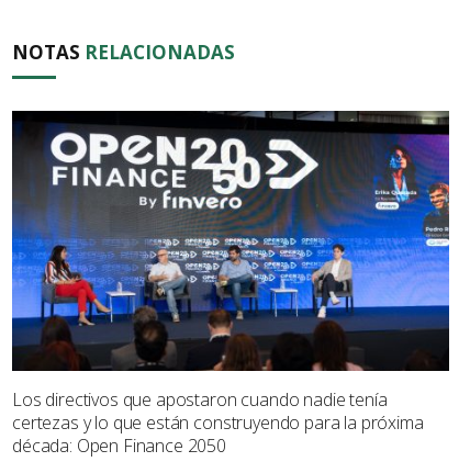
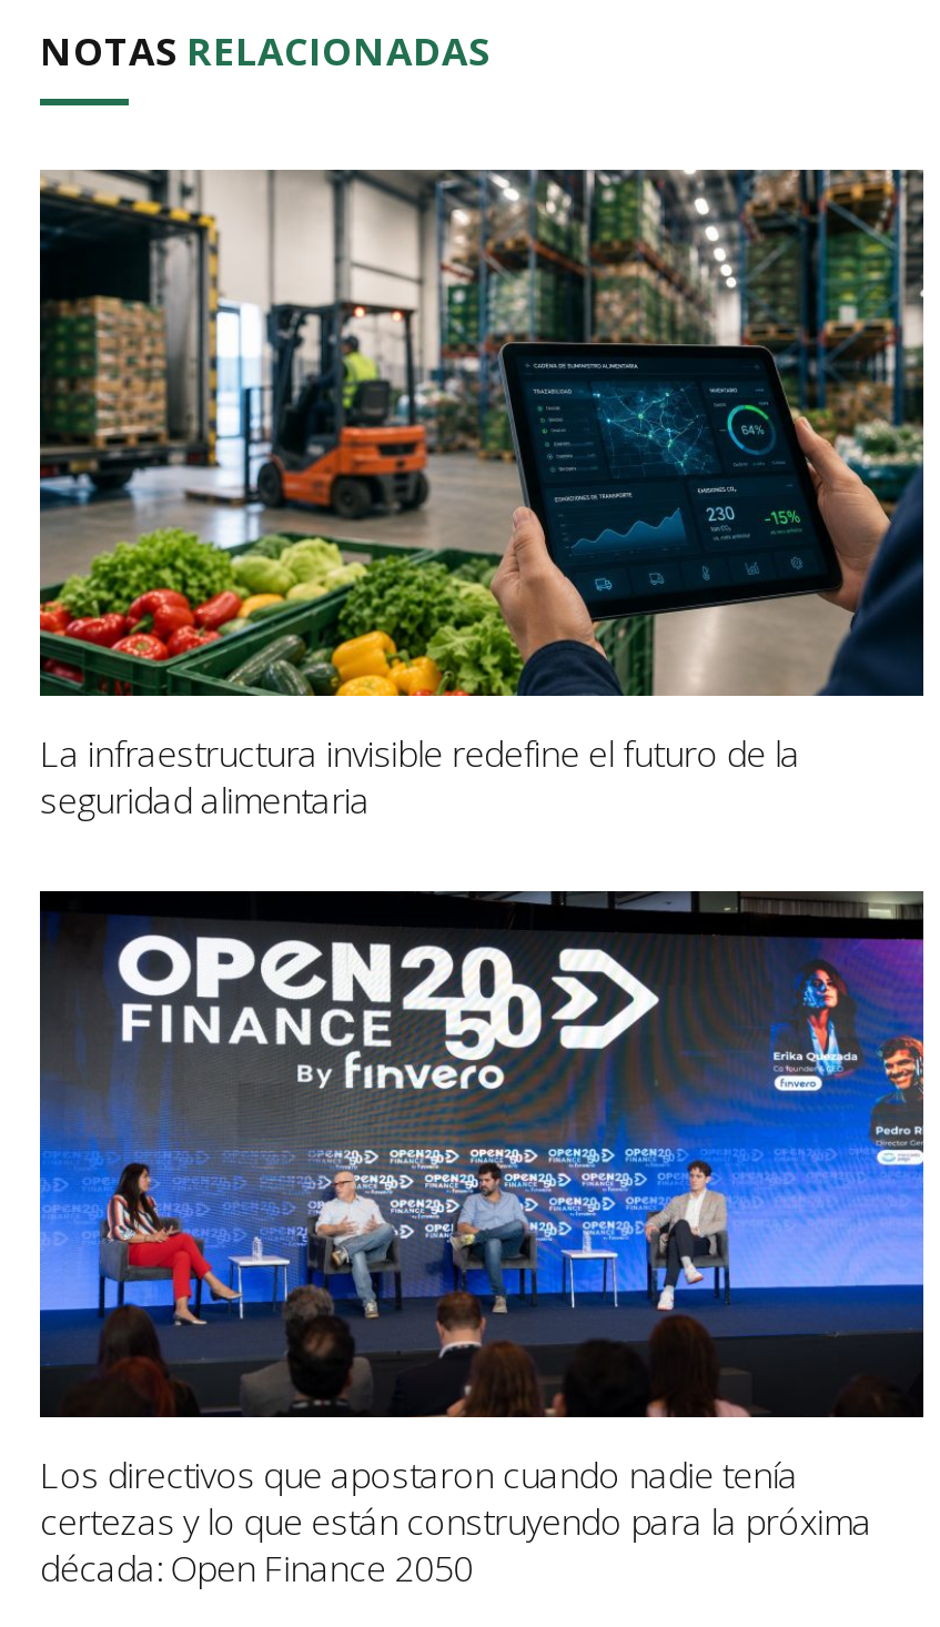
+ [image]
+ La infraestructura invisible redefine el futuro de la
+ seguridad alimentaria
